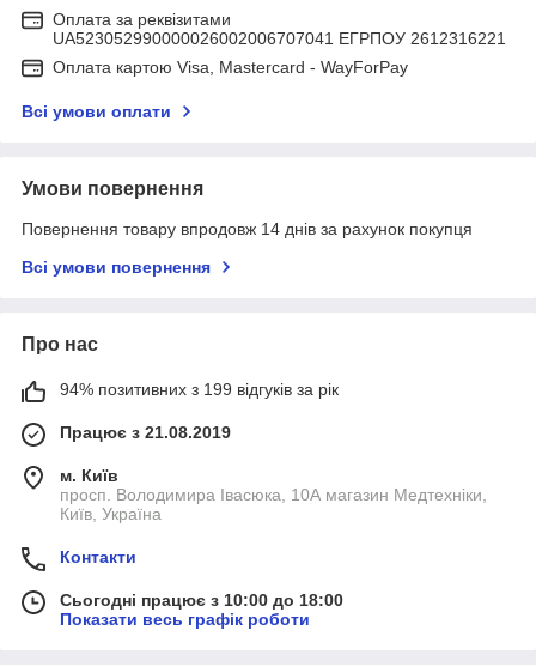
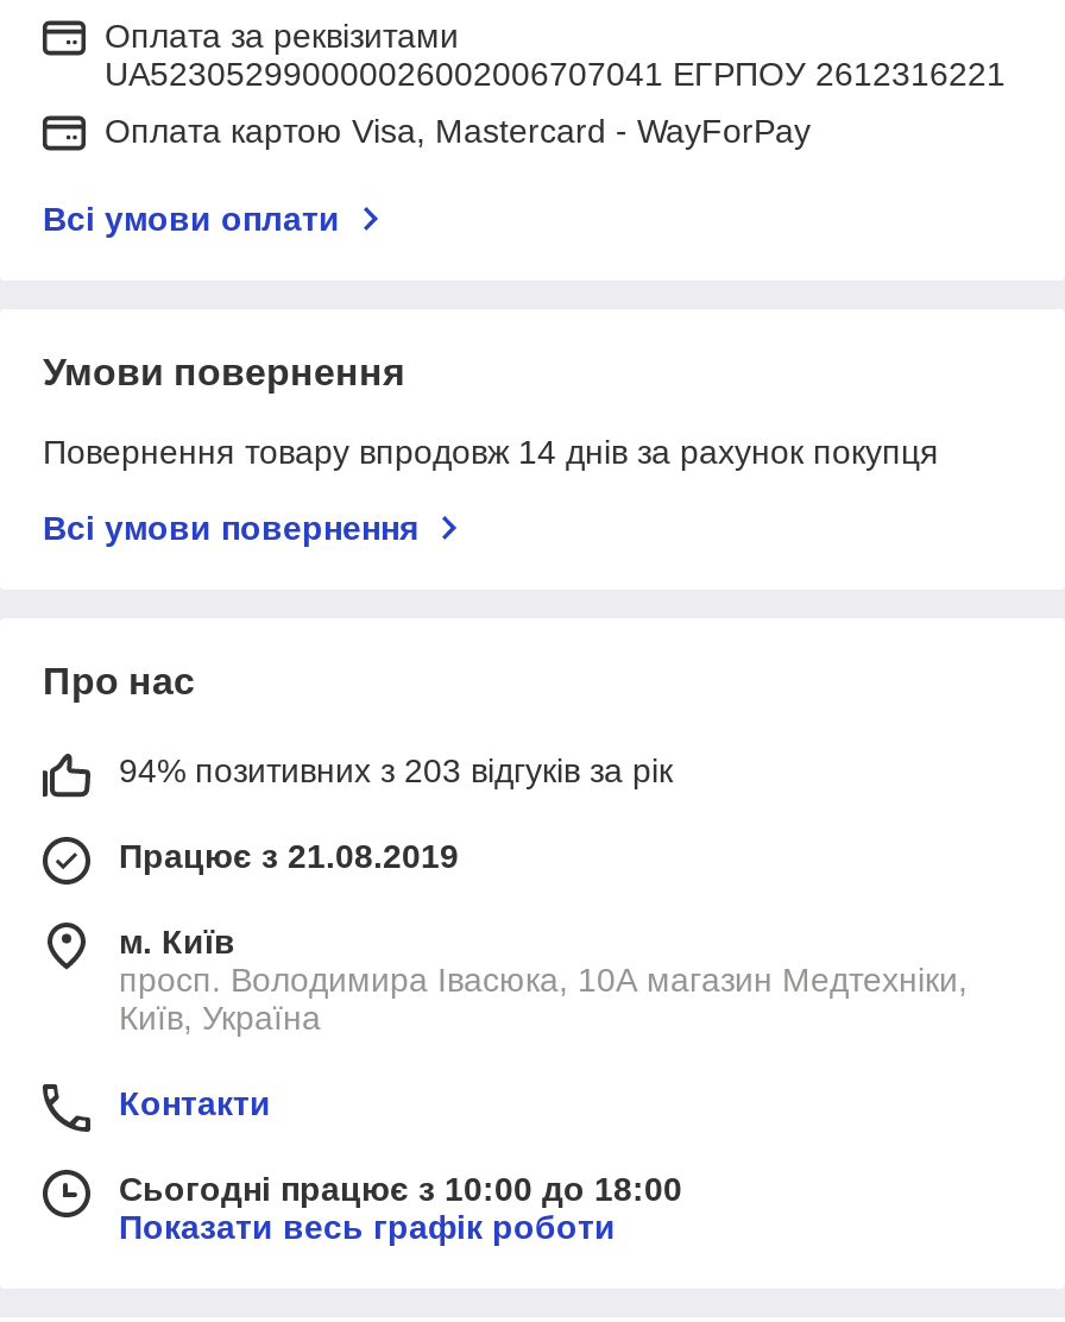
- 94% позитивних з 199 відгуків за рік
+ 94% позитивних з 203 відгуків за рік
